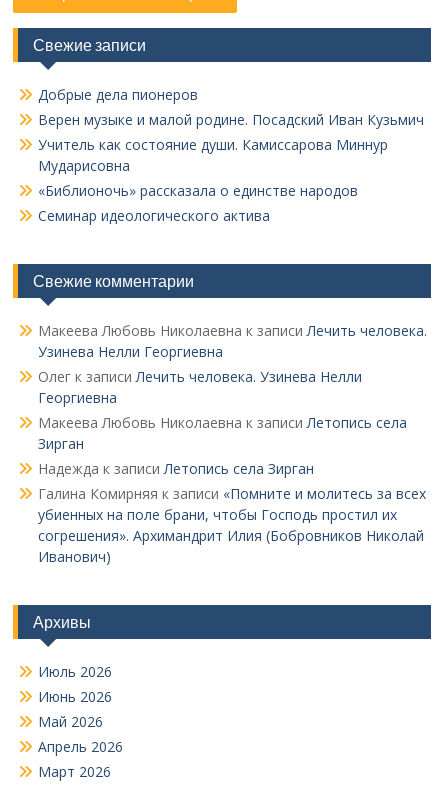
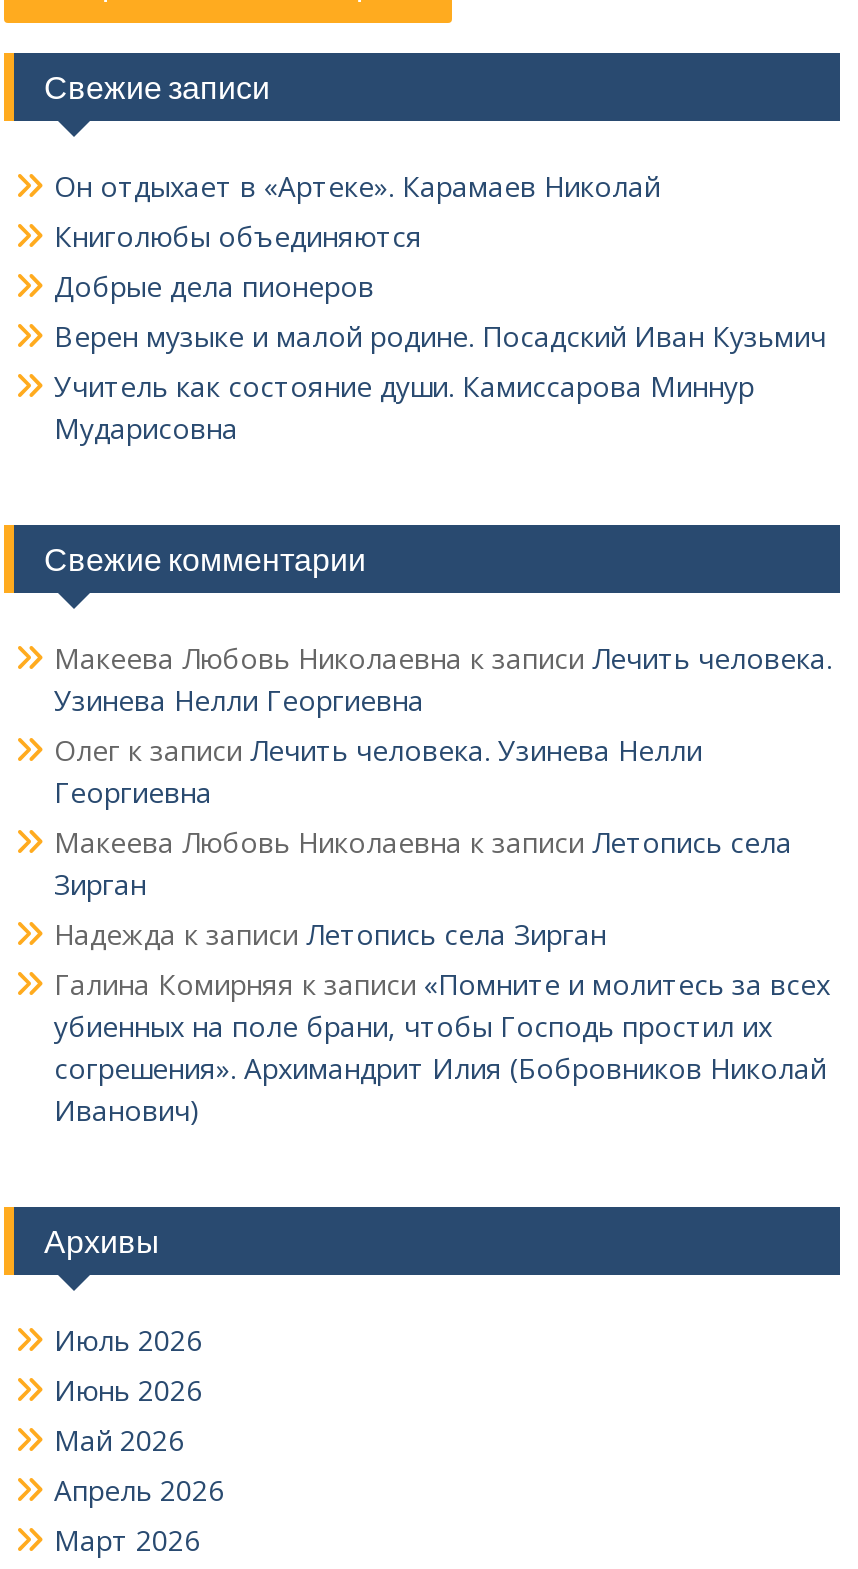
+ Он отдыхает в «Артеке». Карамаев Николай
+ Книголюбы объединяются

moved down: Добрые дела пионеров | Верен музыке и малой родине. Посадский Иван Кузьмич | Учитель как состояние души. Камиссарова Миннур | Мударисовна

- «Библионочь» рассказала о единстве народов
- Семинар идеологического актива
